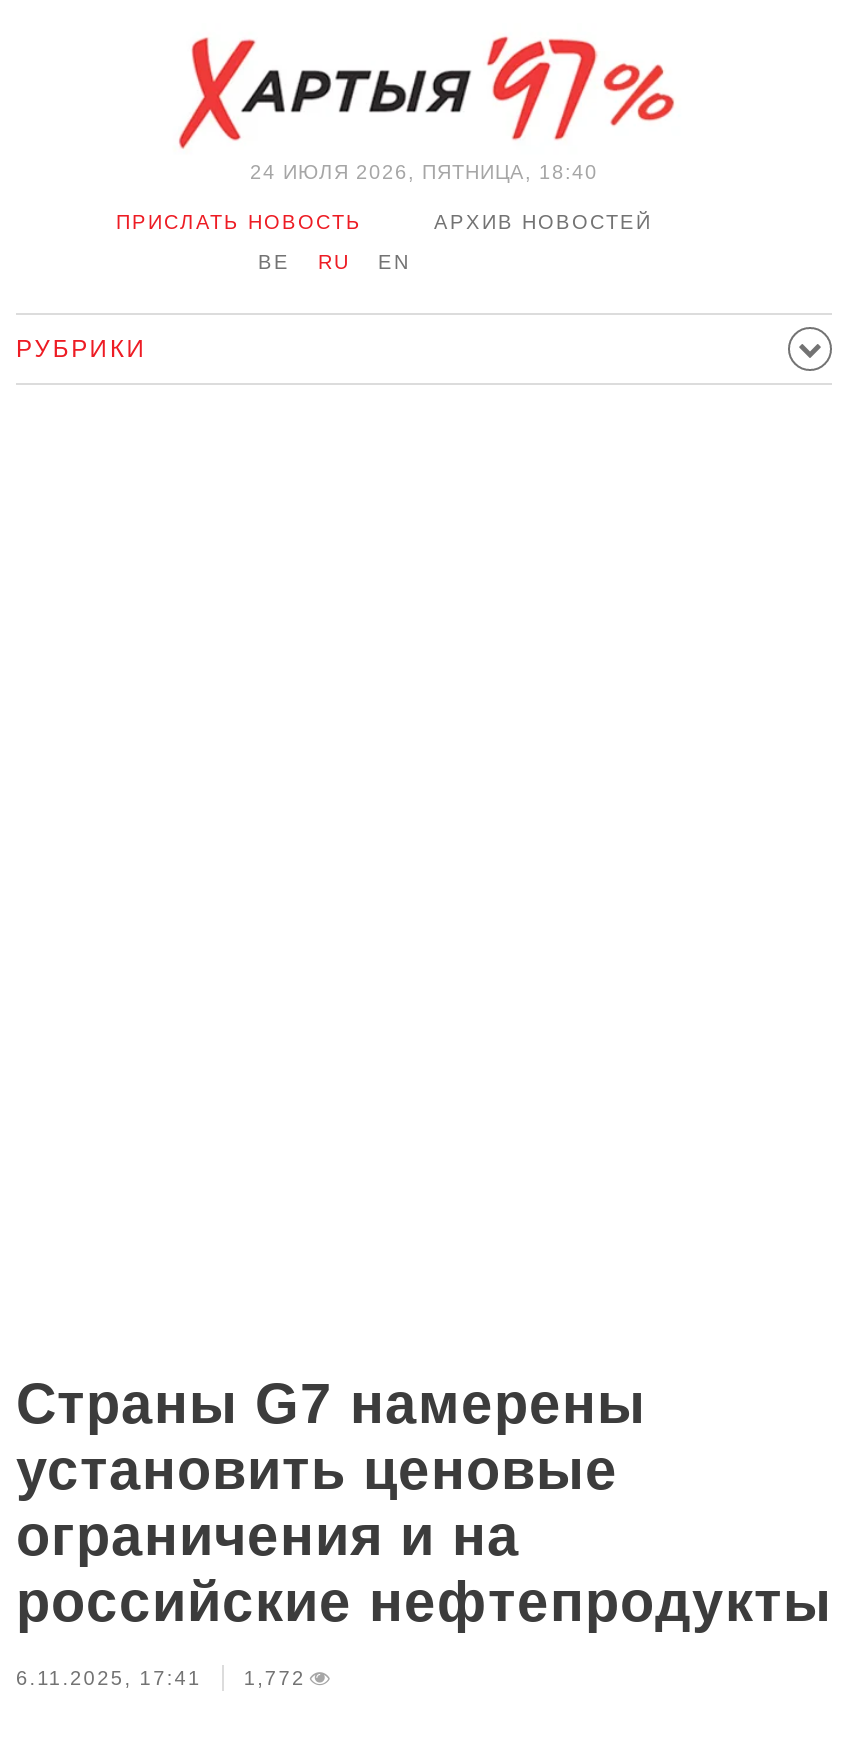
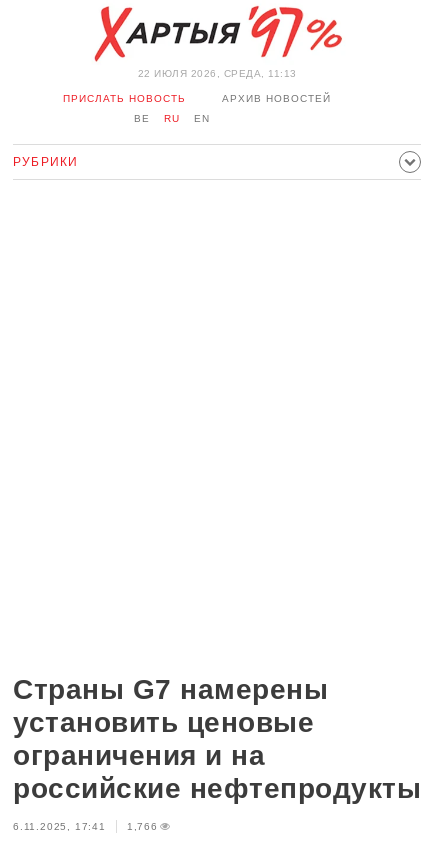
- 24 ИЮЛЯ 2026, ПЯТНИЦА, 18:40
+ 22 ИЮЛЯ 2026, СРЕДА, 11:13

- 6.11.2025, 17:41 1,772
+ 6.11.2025, 17:41 1,766
